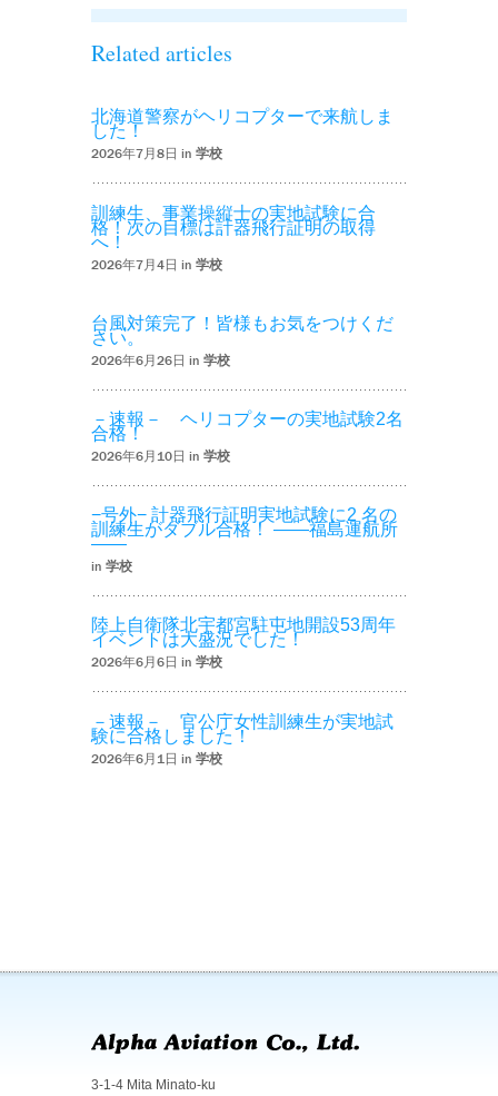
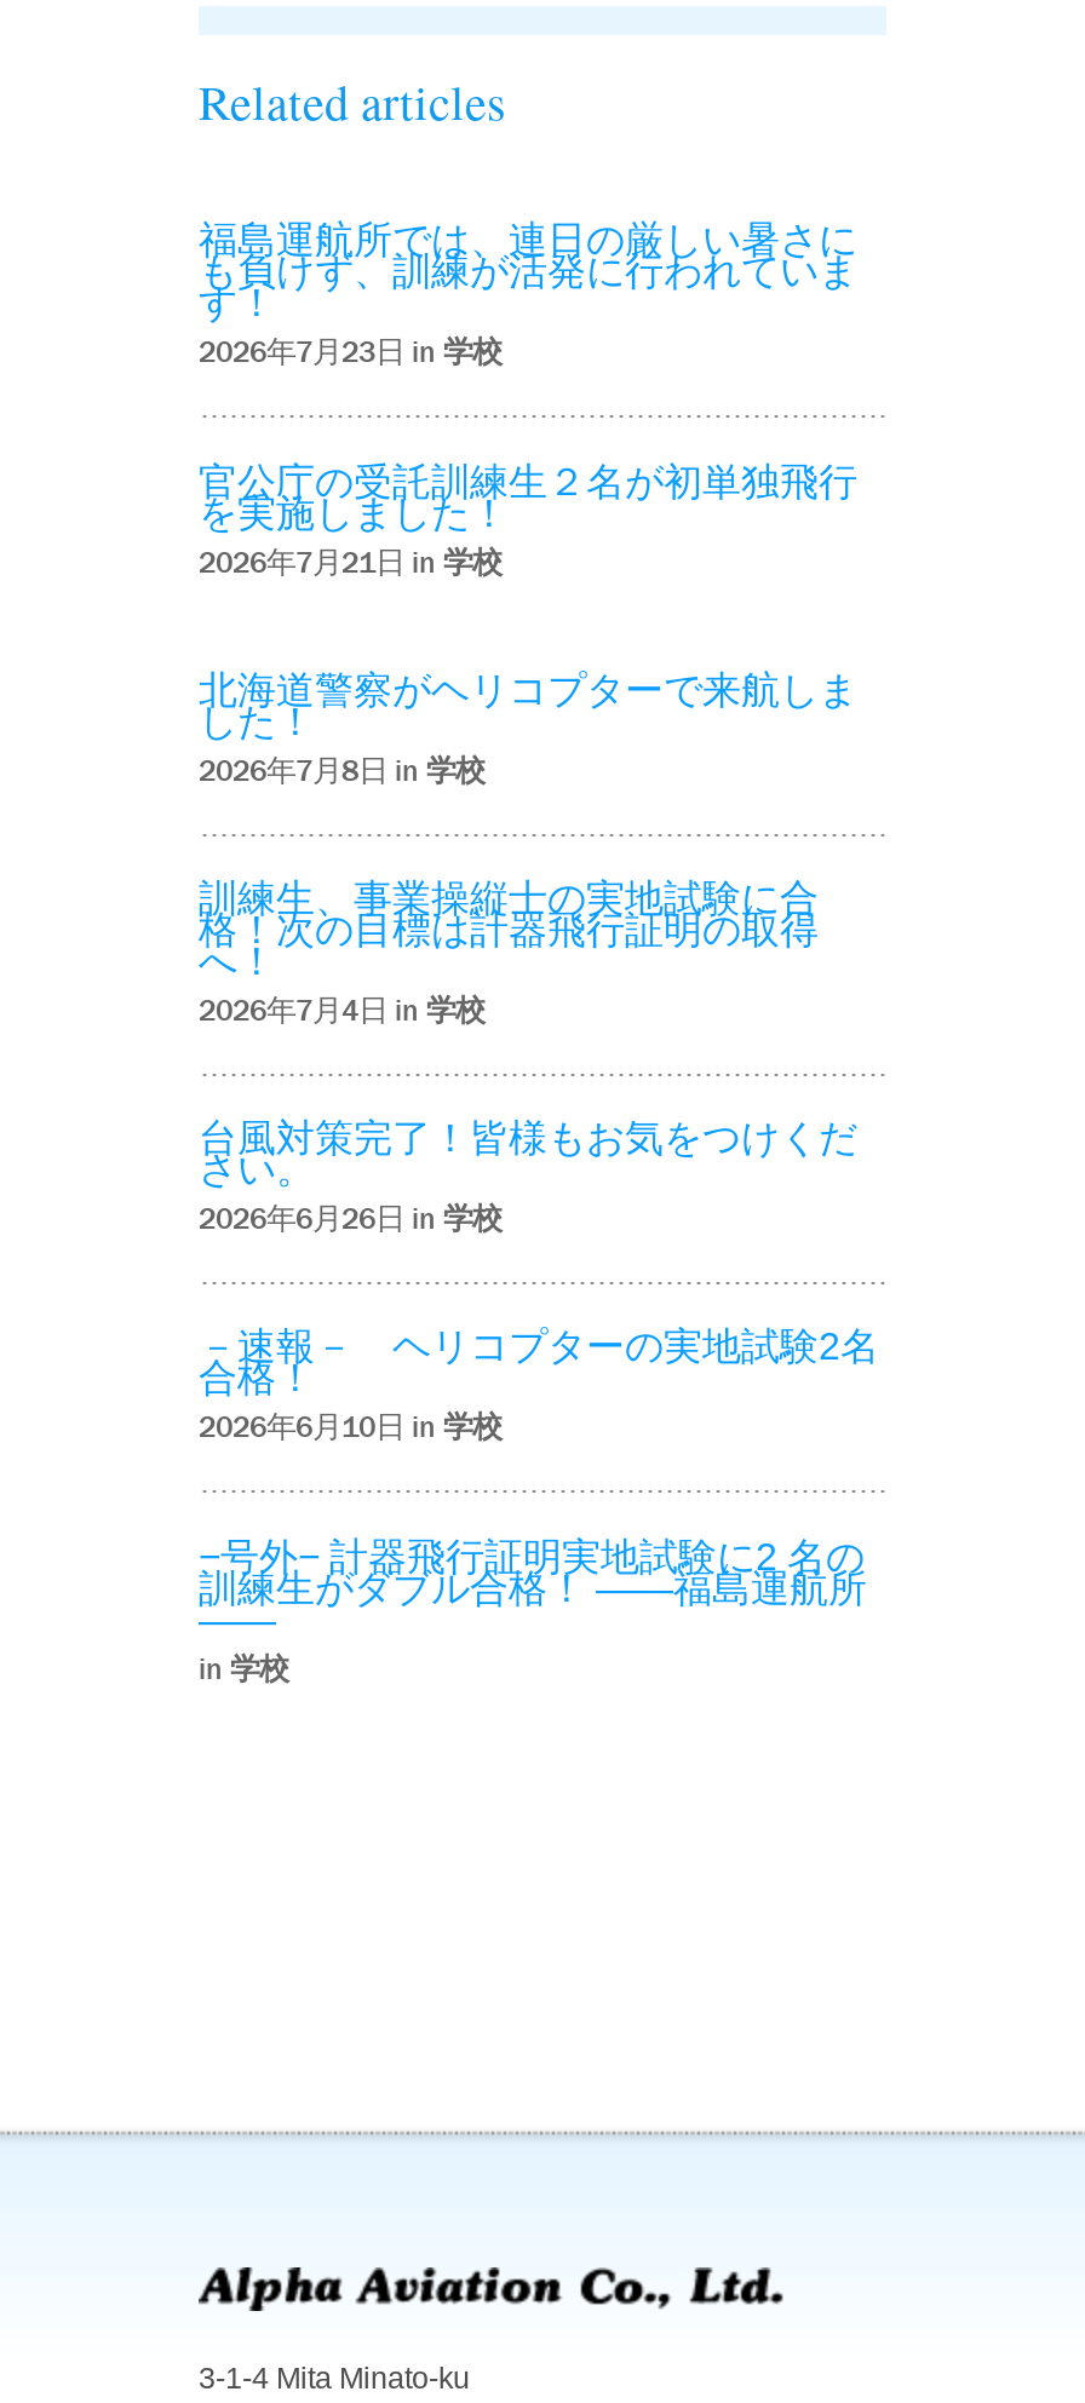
+ 福島運航所では、連日の厳しい暑さに
+ も負けず、訓練が活発に行われていま
+ す！
+ 2026年7月23日 in学校
+ 官公庁の受託訓練生２名が初単独飛行
+ を実施しました！
+ 2026年7月21日 in学校

moved down: 北海道警察がヘリコプターで来航しま | した！ | 2026年7月8日 in学校 | ... | 2026年6月10日 in学校 | in学校

- 陸上自衛隊北宇都宮駐屯地開設53周年
- イベントは大盛況でした！
- 2026年6月6日 in学校
- －速報－ 官公庁女性訓練生が実地試
- 験に合格しました！
- 2026年6月1日 in学校
